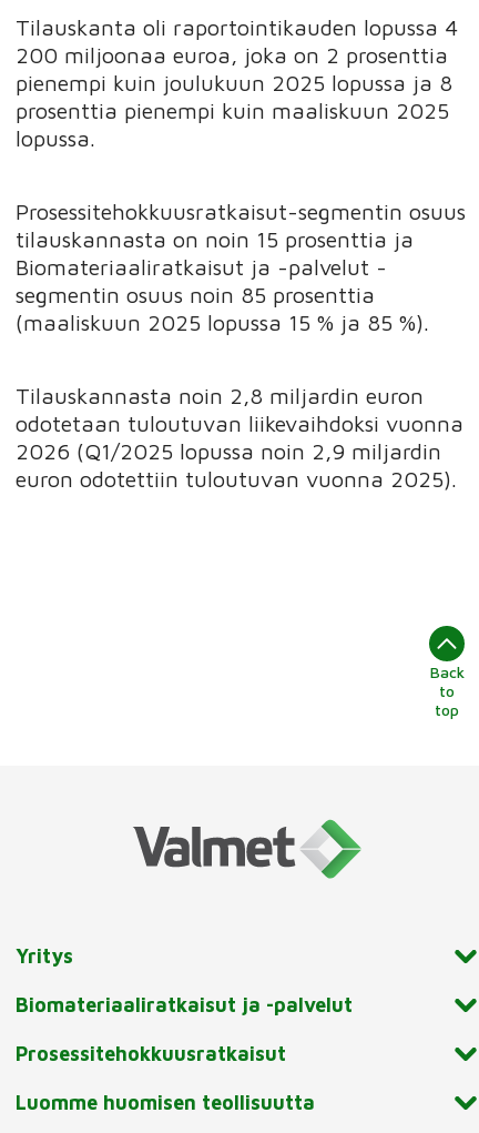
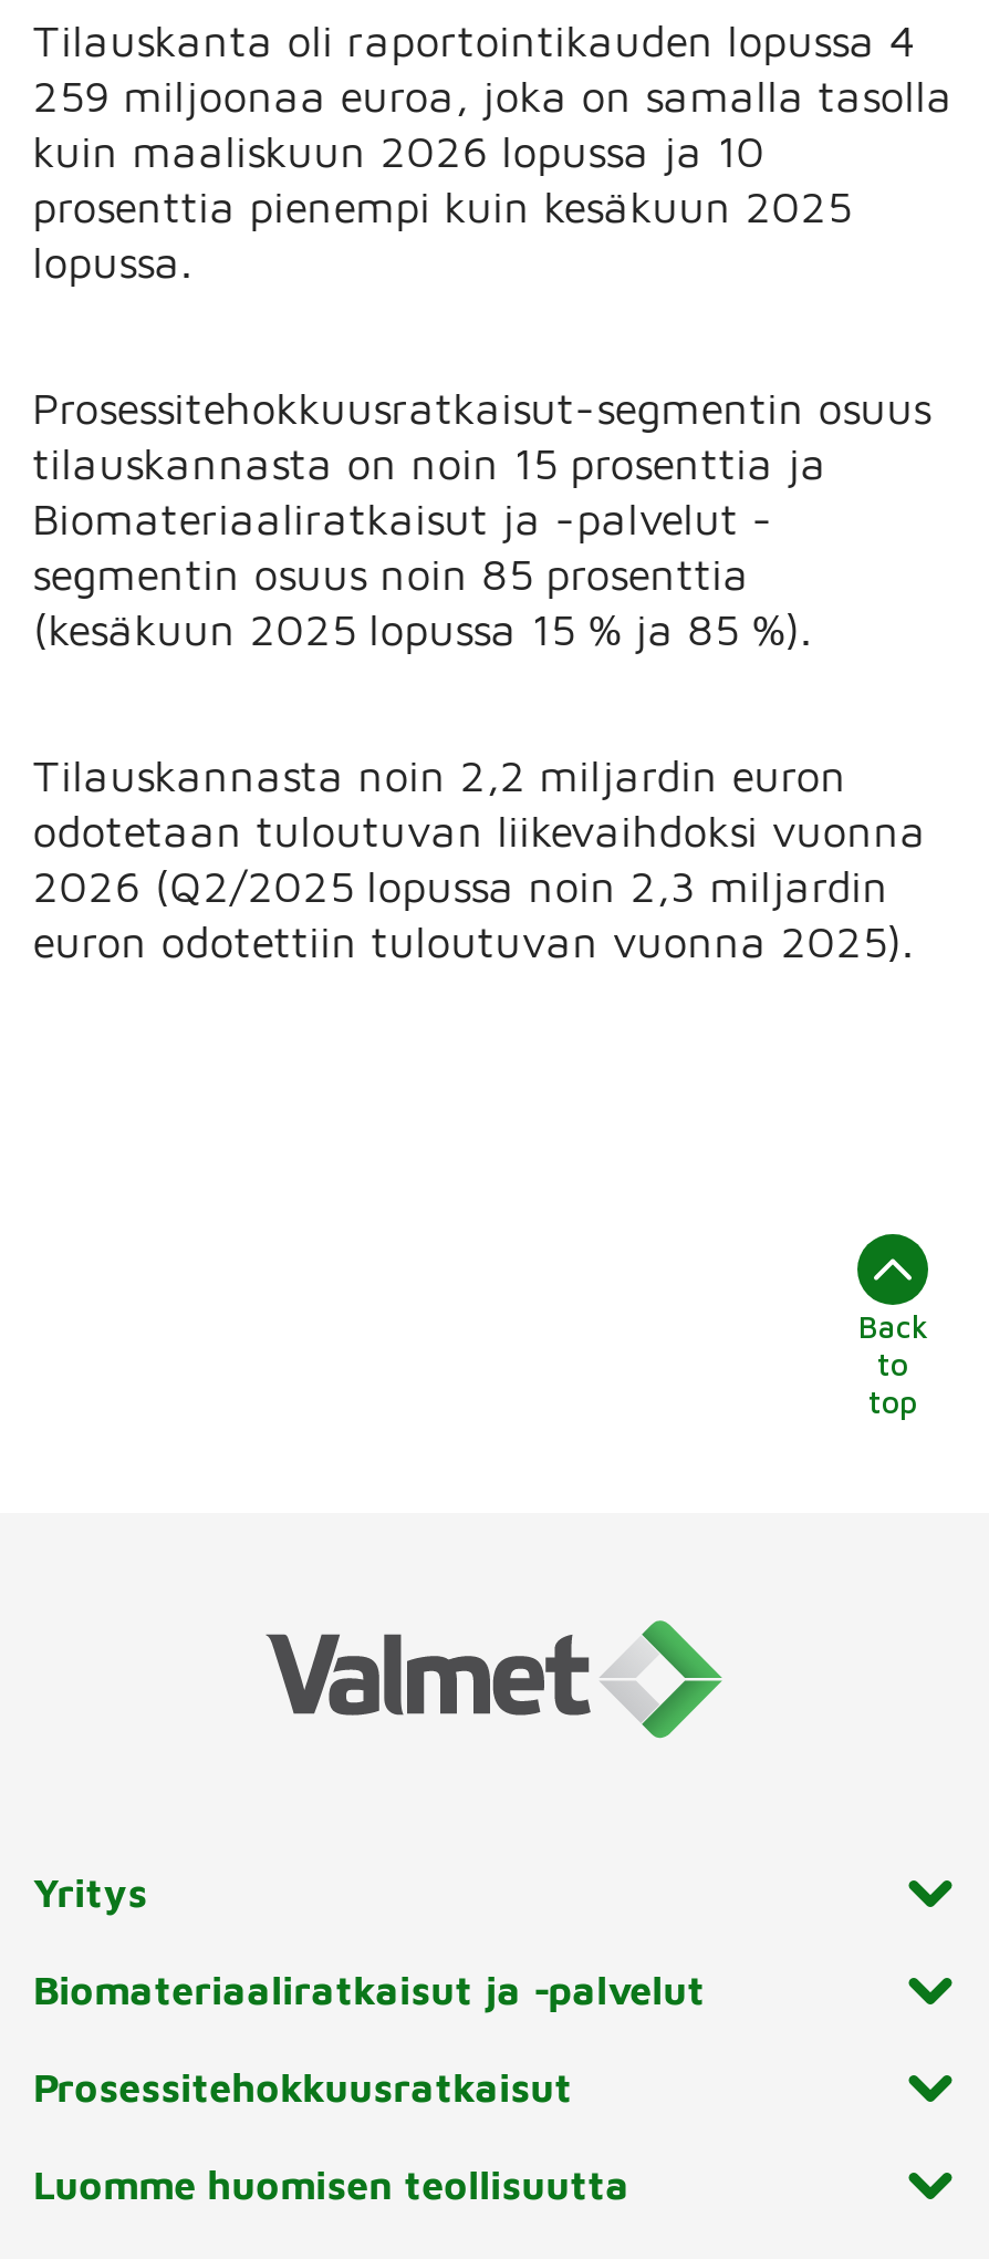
- 200 miljoonaa euroa, joka on 2 prosenttia
- pienempi kuin joulukuun 2025 lopussa ja 8
- prosenttia pienempi kuin maaliskuun 2025
+ 259 miljoonaa euroa, joka on samalla tasolla
+ kuin maaliskuun 2026 lopussa ja 10
+ prosenttia pienempi kuin kesäkuun 2025

- (maaliskuun 2025 lopussa 15 % ja 85 %).
+ (kesäkuun 2025 lopussa 15 % ja 85 %).

- Tilauskannasta noin 2,8 miljardin euron
+ Tilauskannasta noin 2,2 miljardin euron

- 2026 (Q1/2025 lopussa noin 2,9 miljardin
+ 2026 (Q2/2025 lopussa noin 2,3 miljardin
